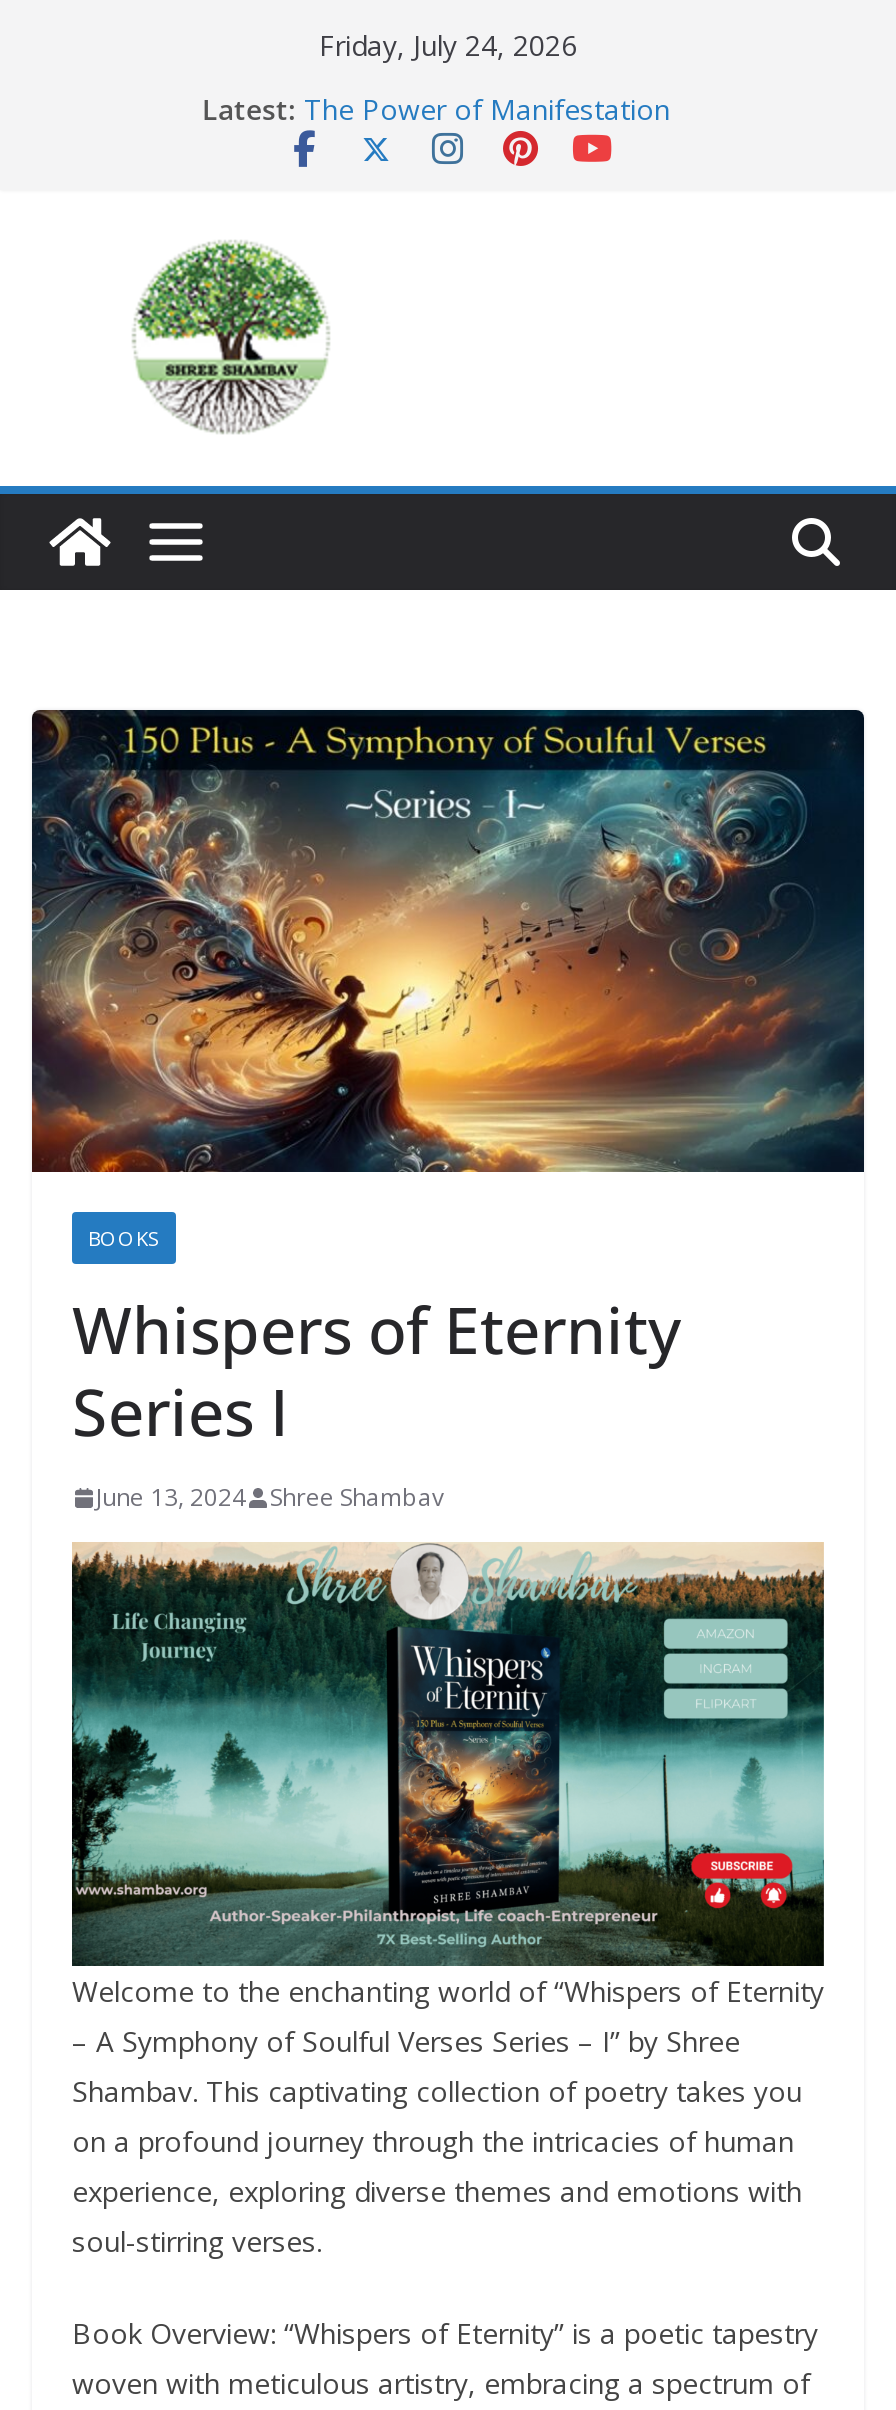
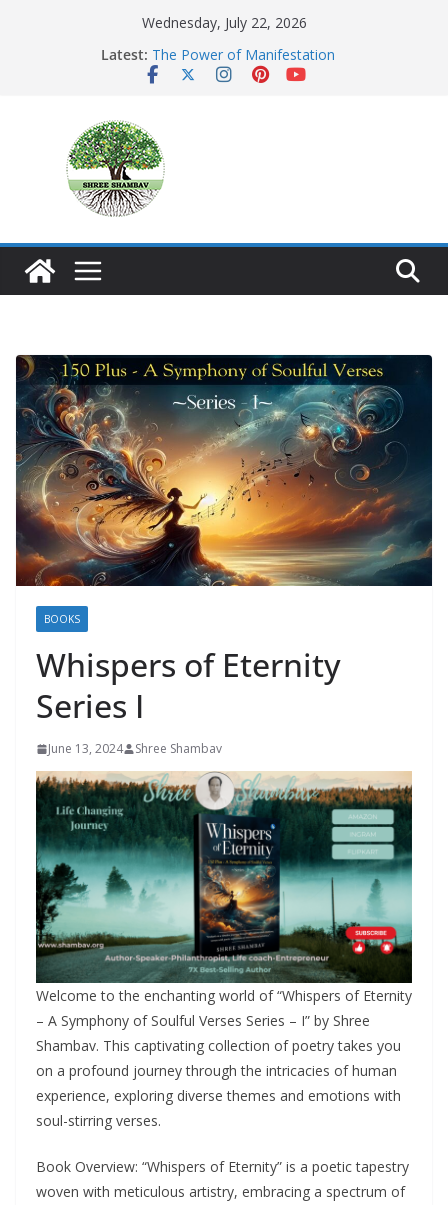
- Friday, July 24, 2026
+ Wednesday, July 22, 2026
